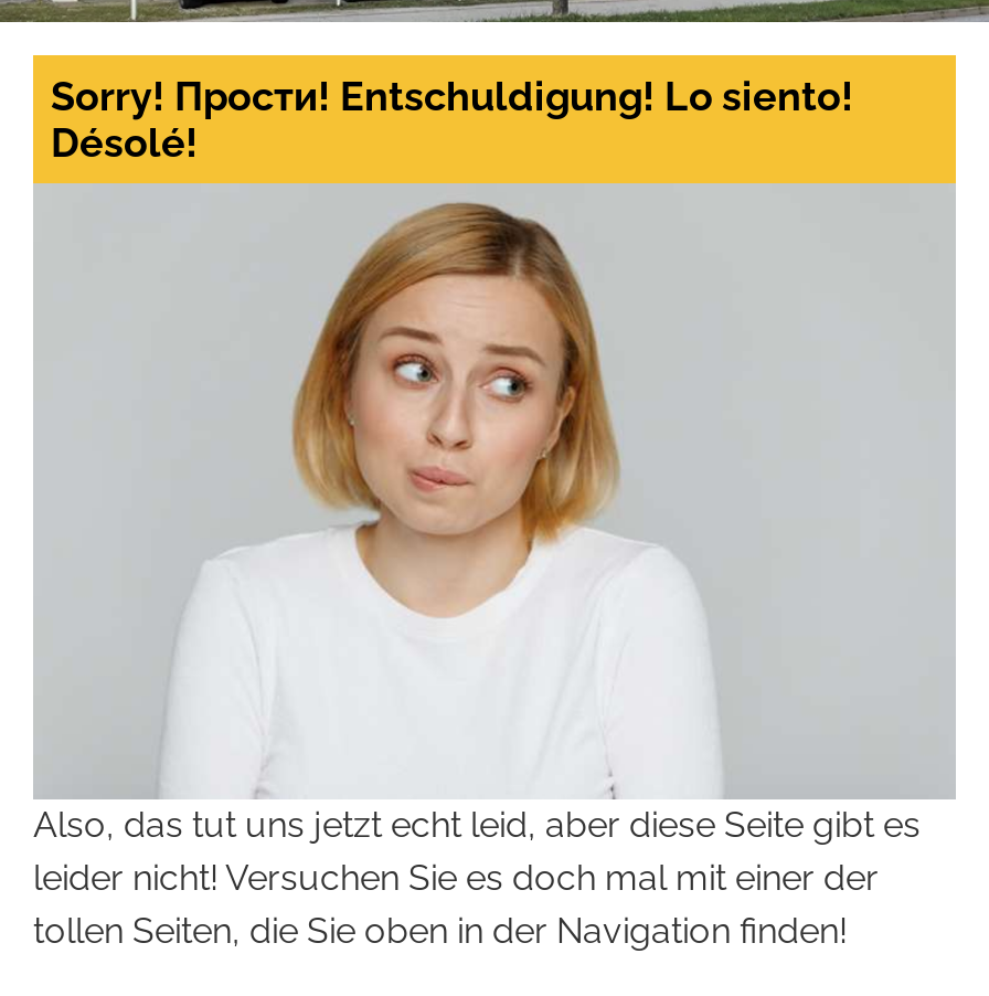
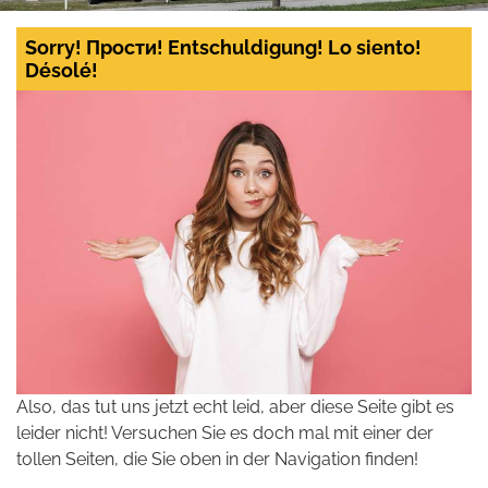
- [image]
+ [image]
